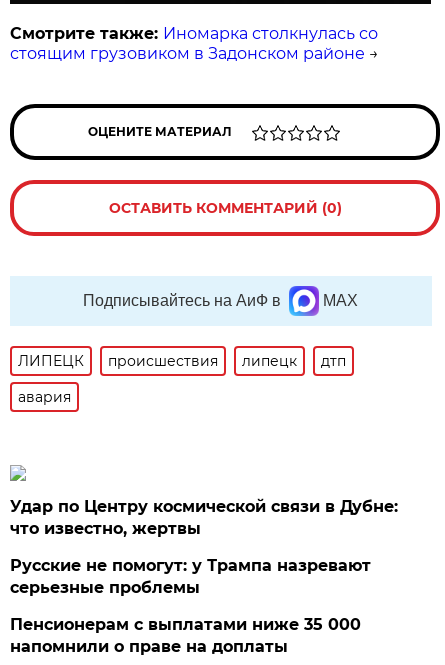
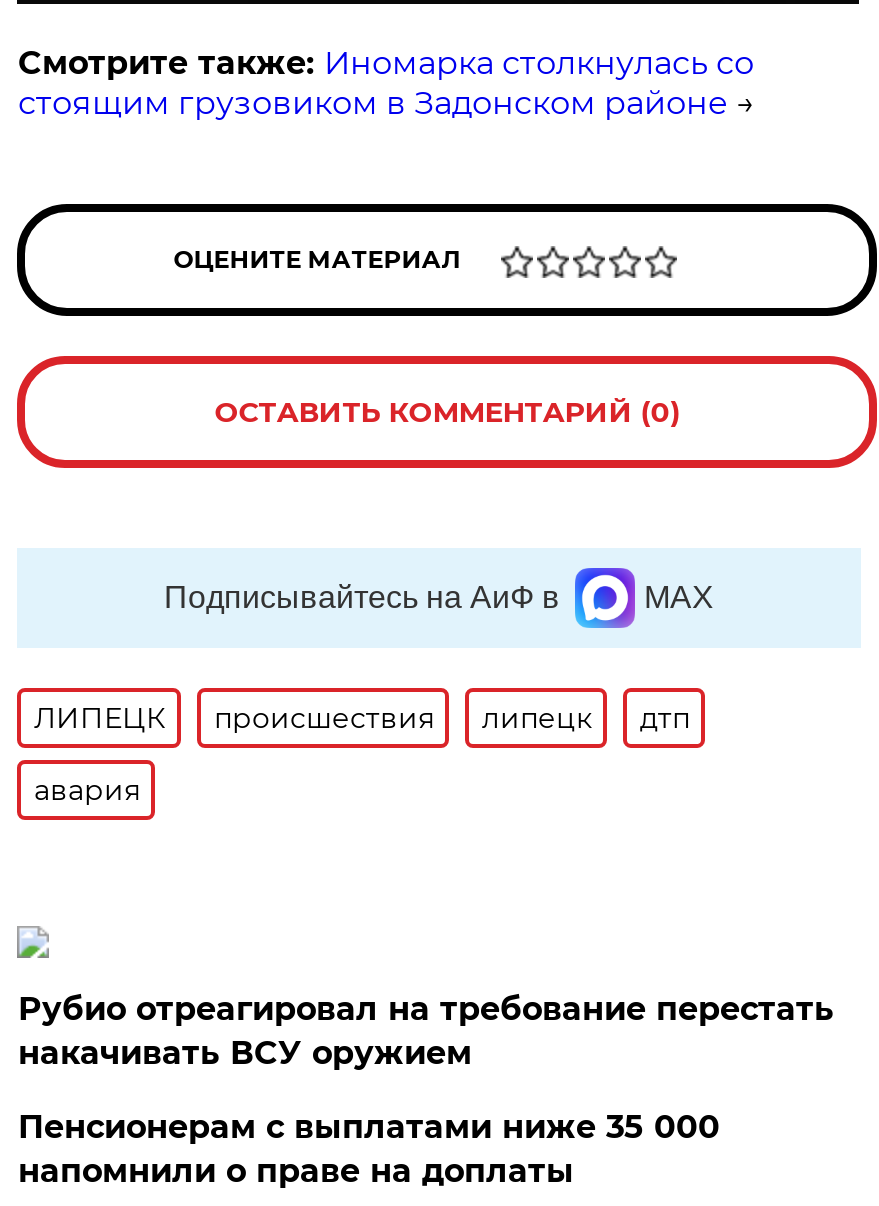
- Удар по Центру космической связи в Дубне:
- что известно, жертвы
- Русские не помогут: у Трампа назревают
- серьезные проблемы
+ Рубио отреагировал на требование перестать
+ накачивать ВСУ оружием
